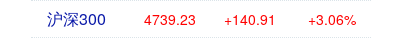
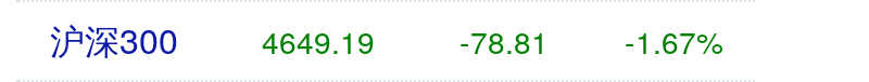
- 4739.23
+ 4649.19

- +140.91
+ -78.81

- +3.06%
+ -1.67%
